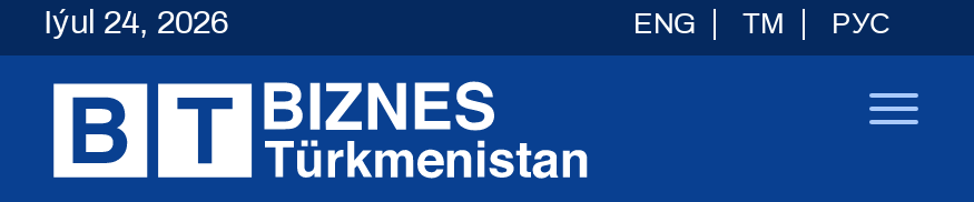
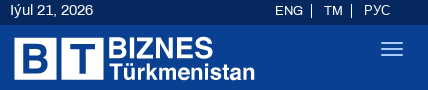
- Iýul 24, 2026
+ Iýul 21, 2026
